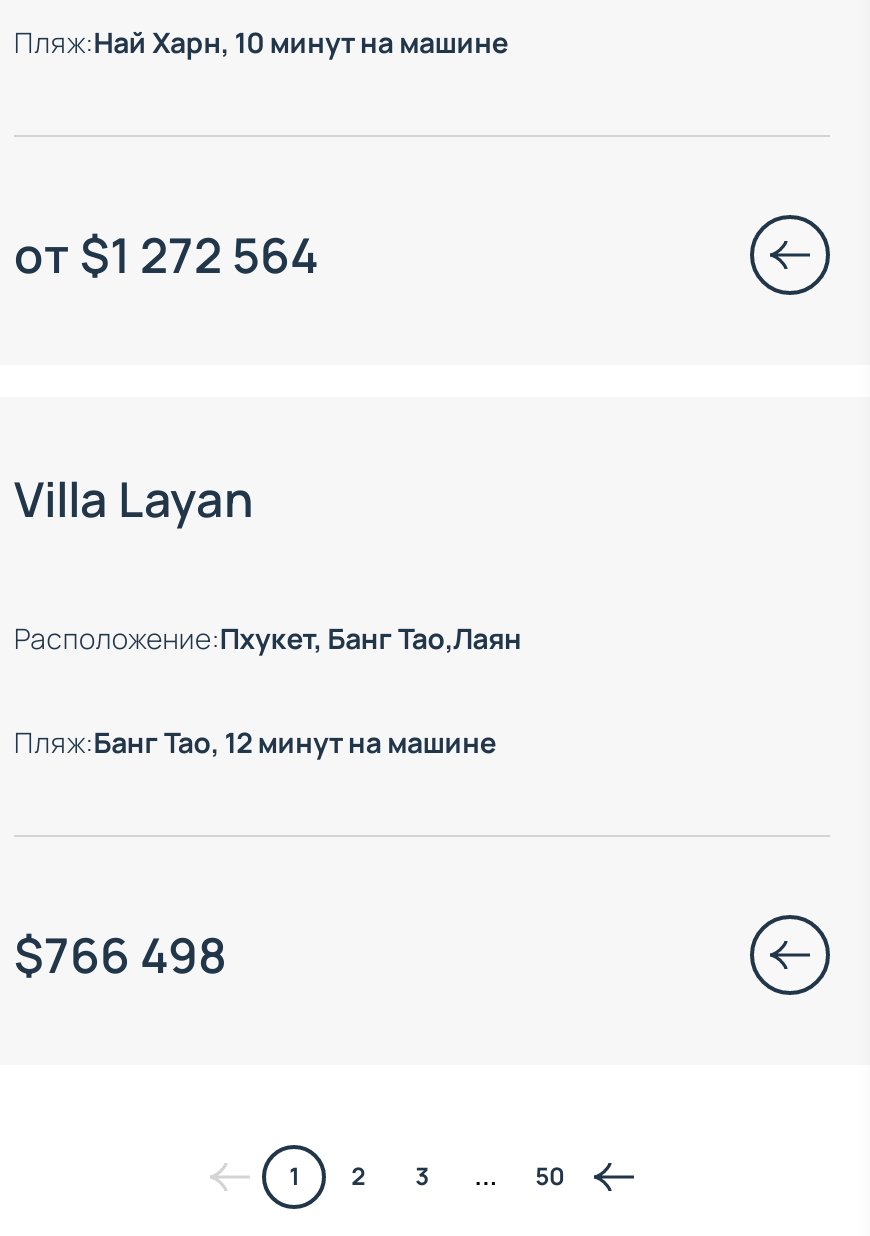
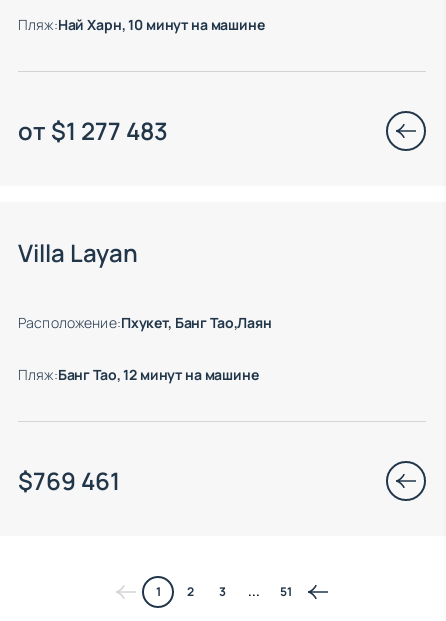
- от $1 272 564
+ от $1 277 483

- $766 498
+ $769 461

- 50
+ 51
